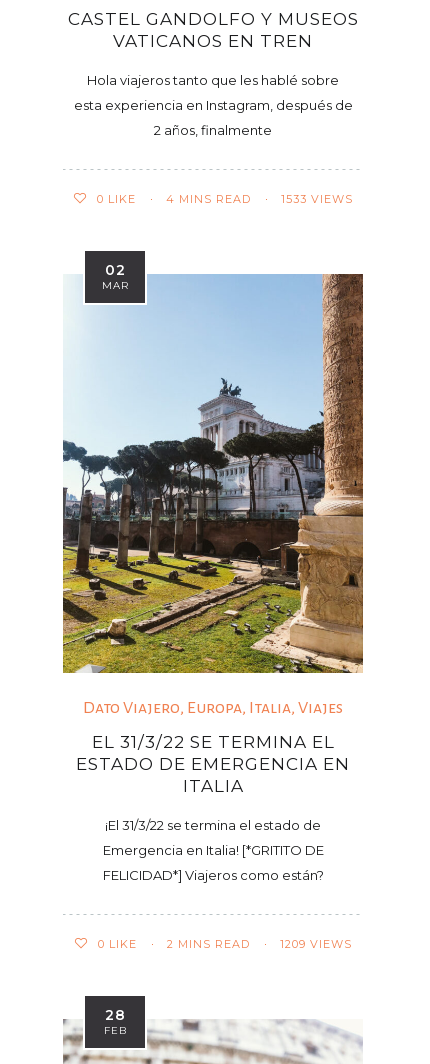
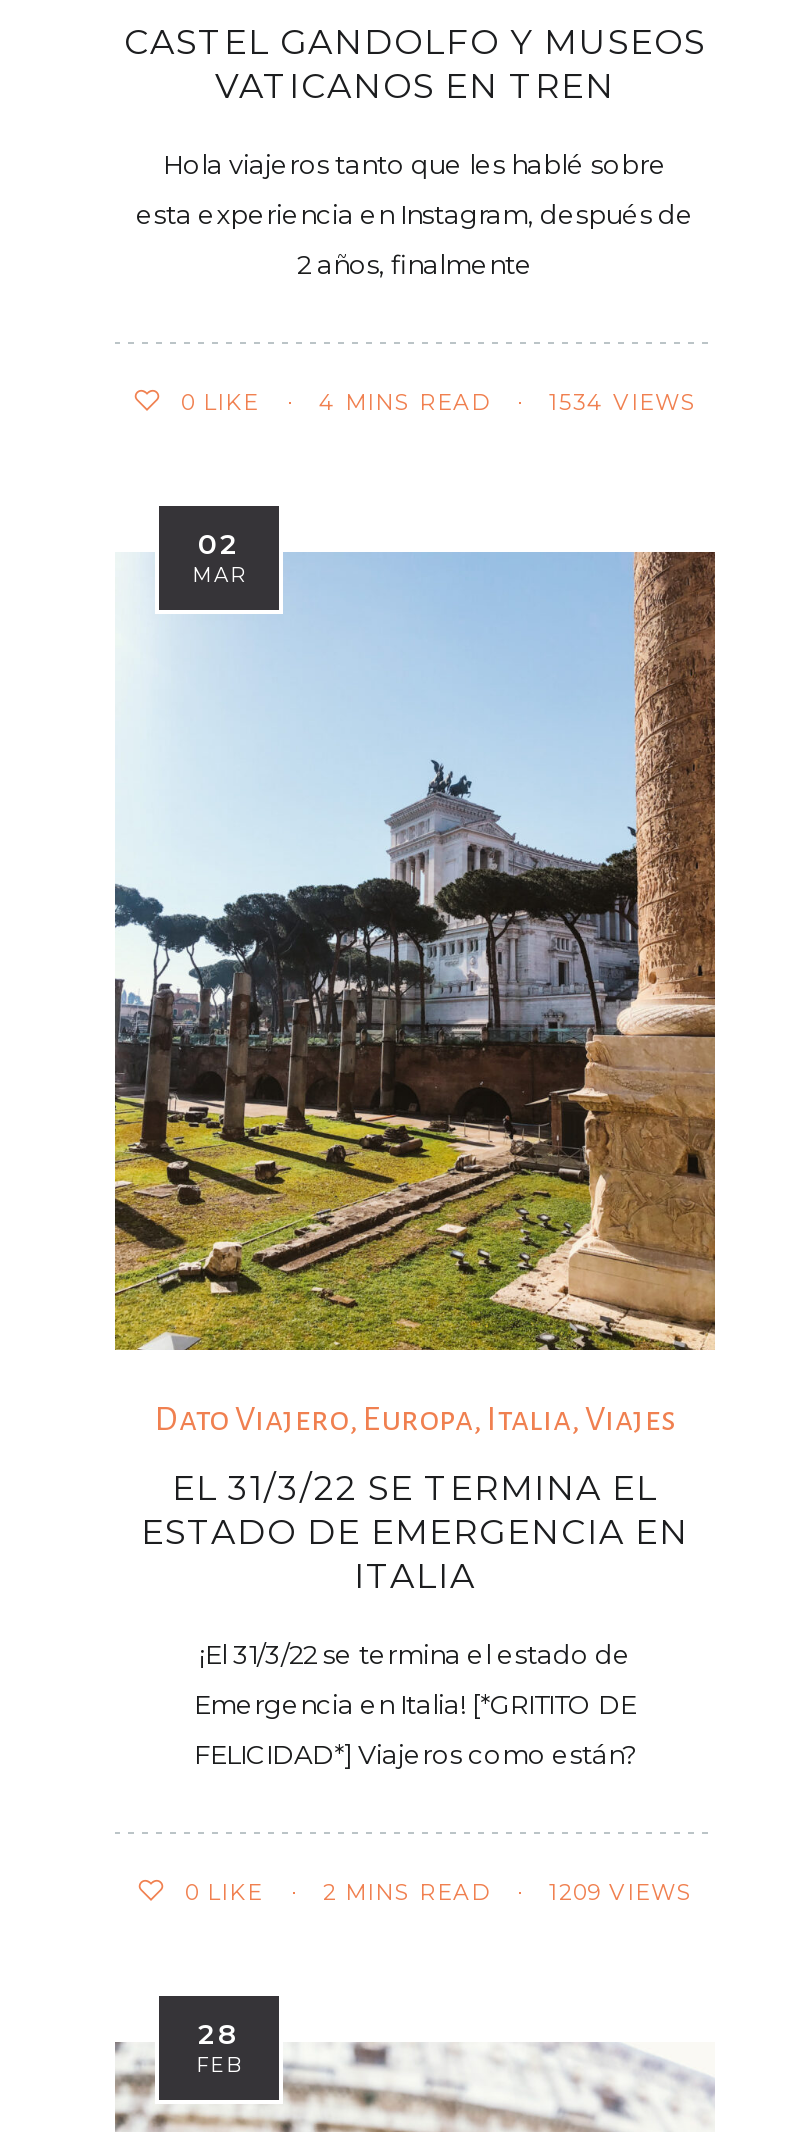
- 1533 VIEWS
+ 1534 VIEWS
